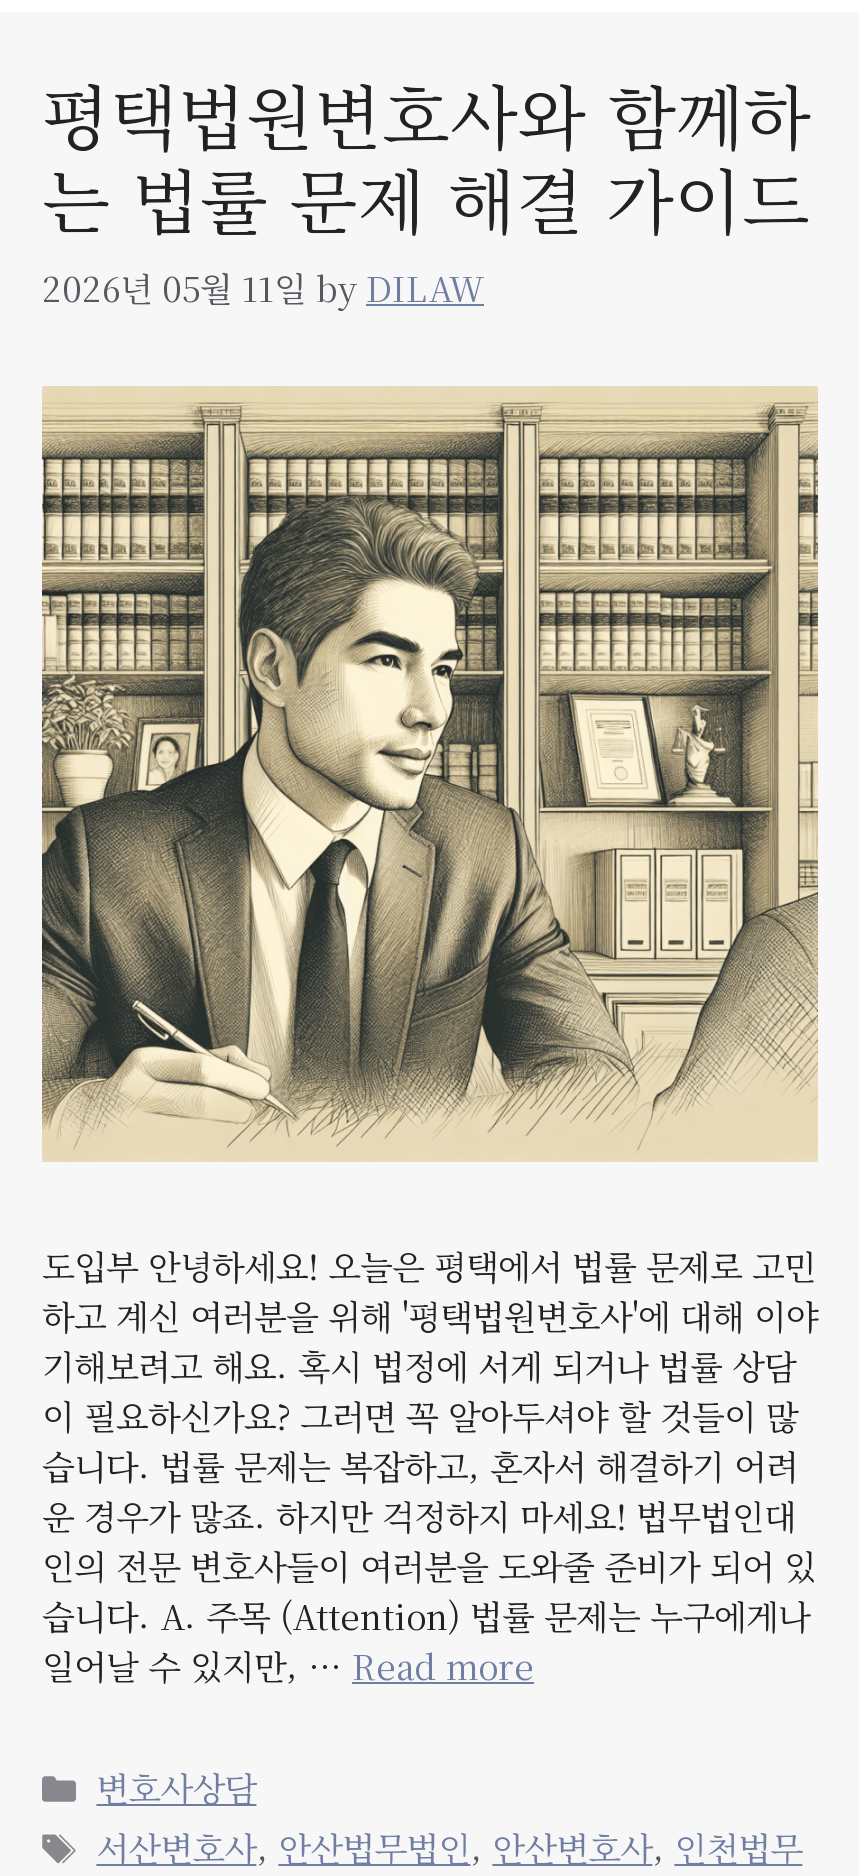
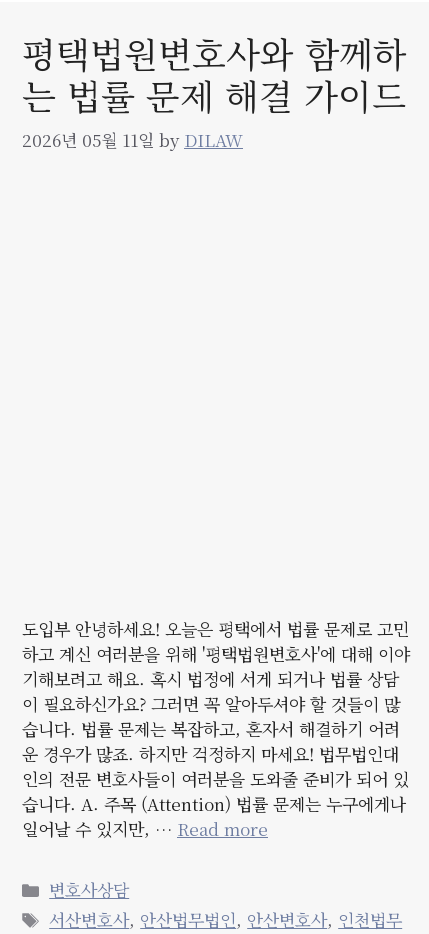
- [image]
